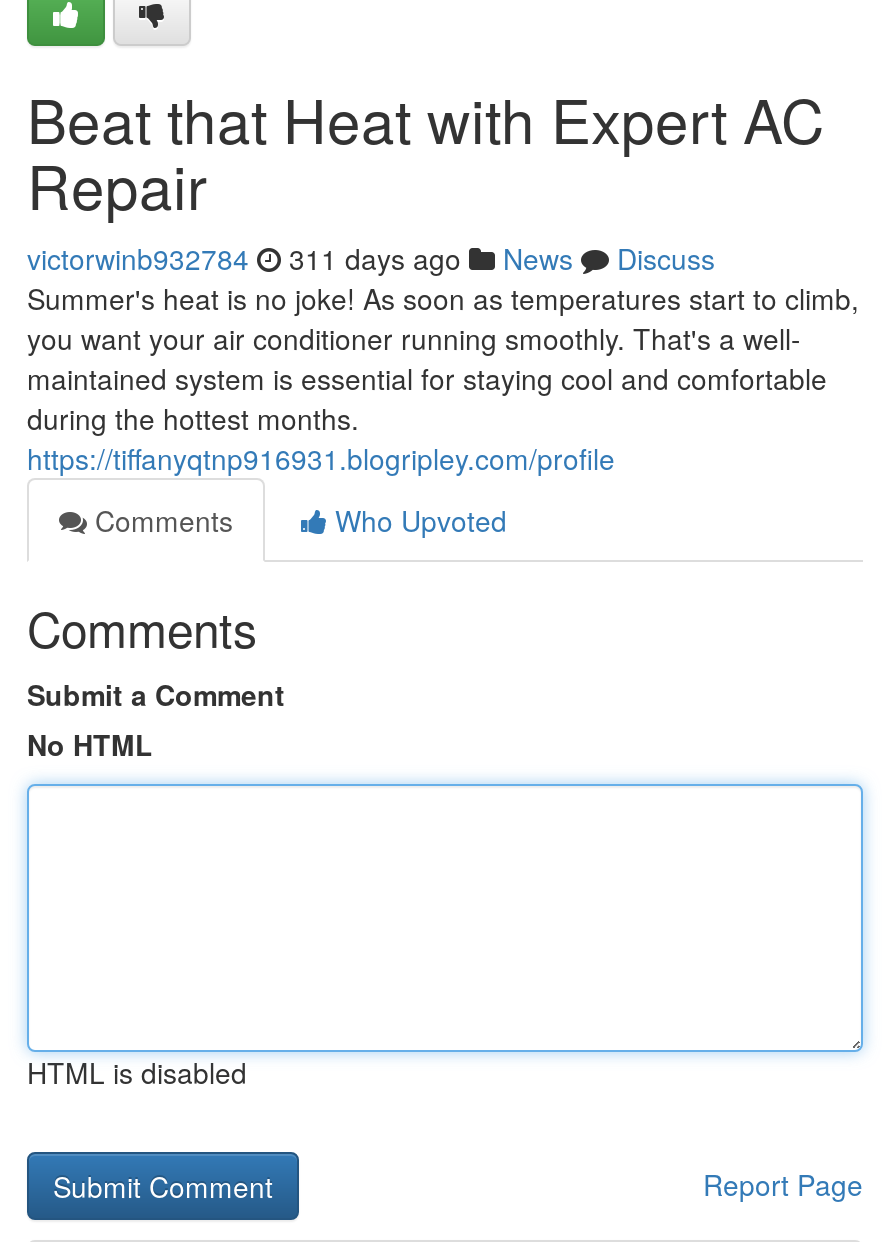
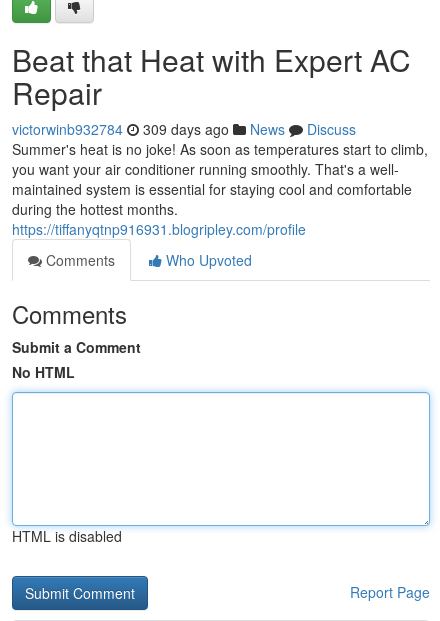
- victorwinb932784 311 days ago News Discuss
+ victorwinb932784 309 days ago News Discuss
